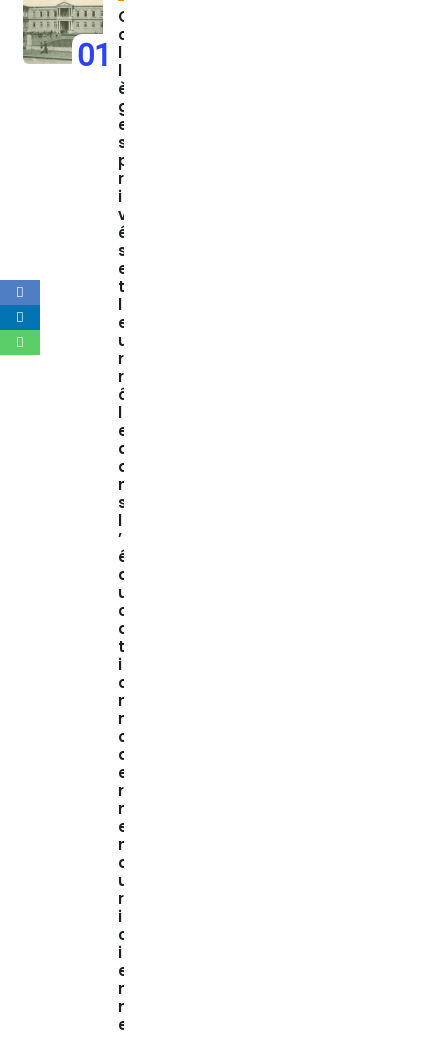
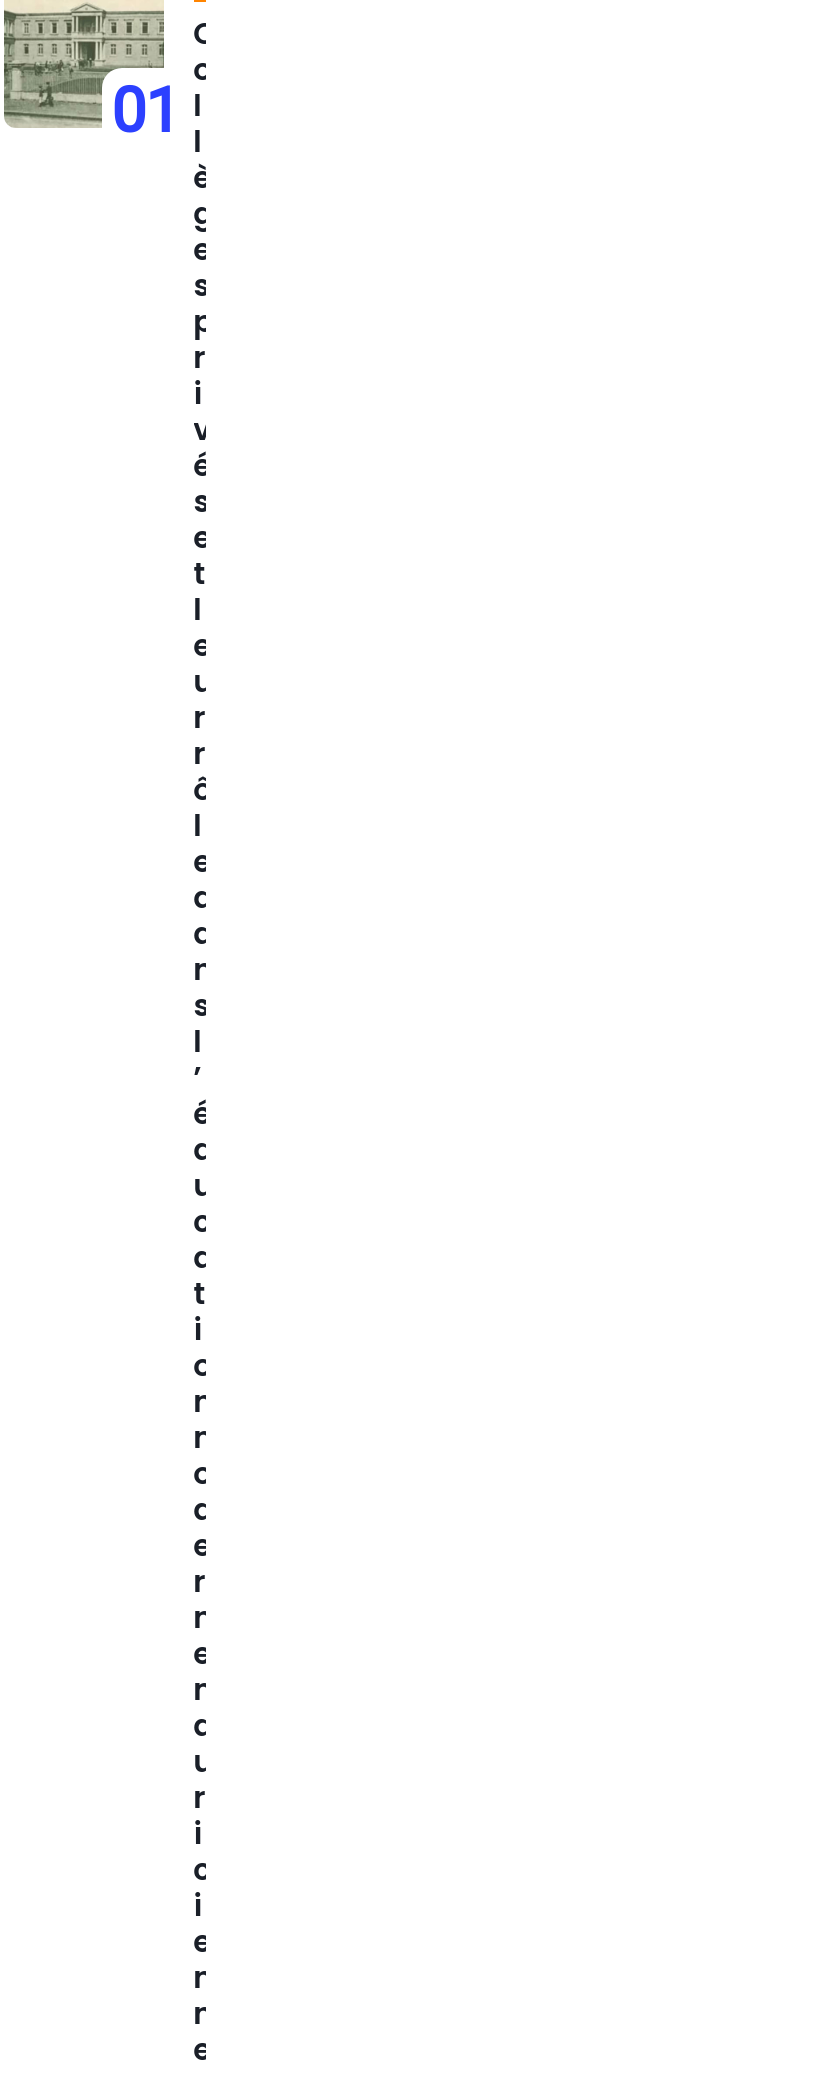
- [image]
